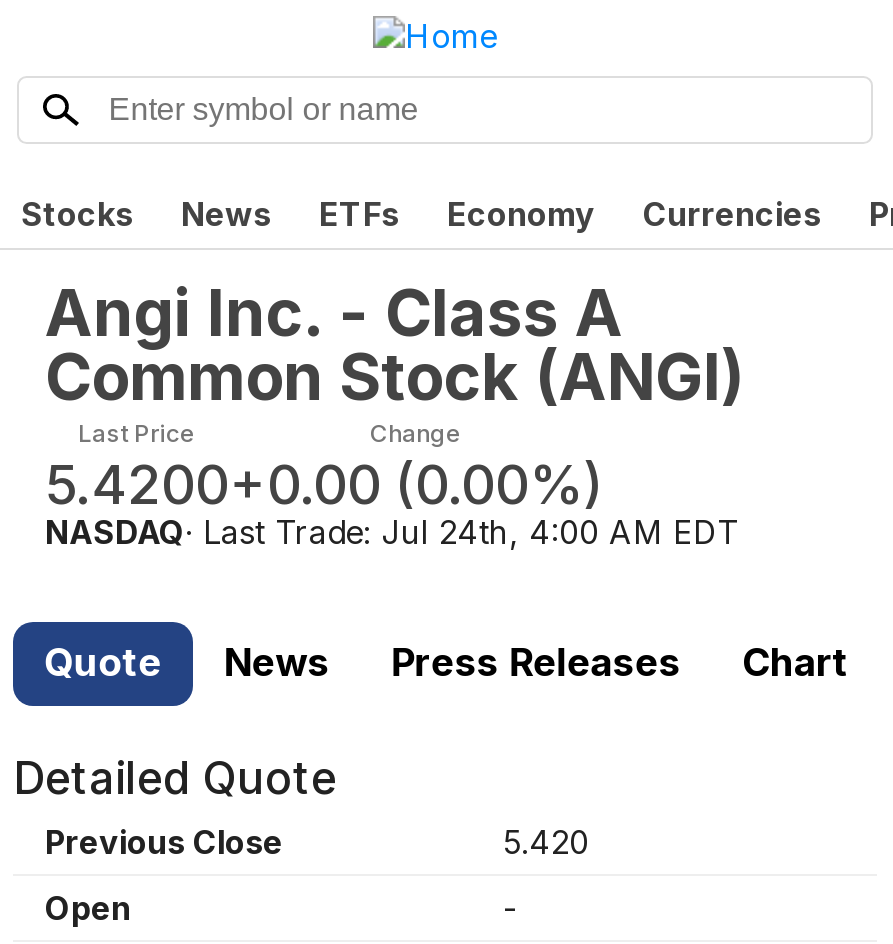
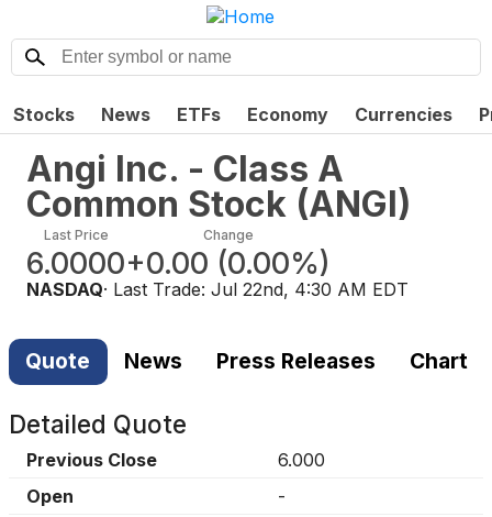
- 5.4200 +0.00 (0.00%)
+ 6.0000 +0.00 (0.00%)

- NASDAQ · Last Trade: Jul 24th, 4:00 AM EDT
+ NASDAQ · Last Trade: Jul 22nd, 4:30 AM EDT

- 5.420
+ 6.000
